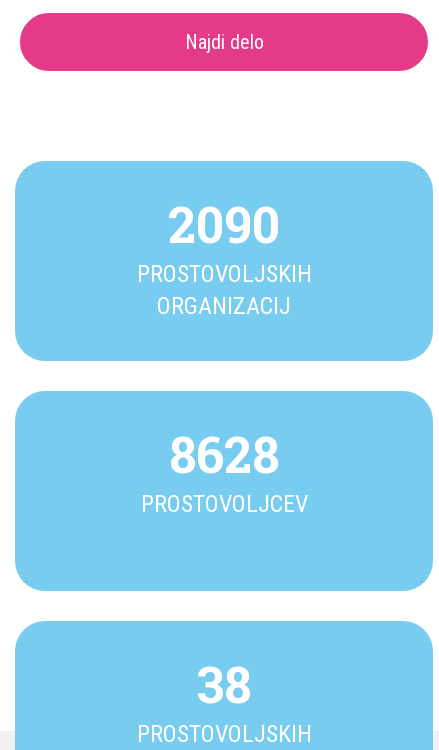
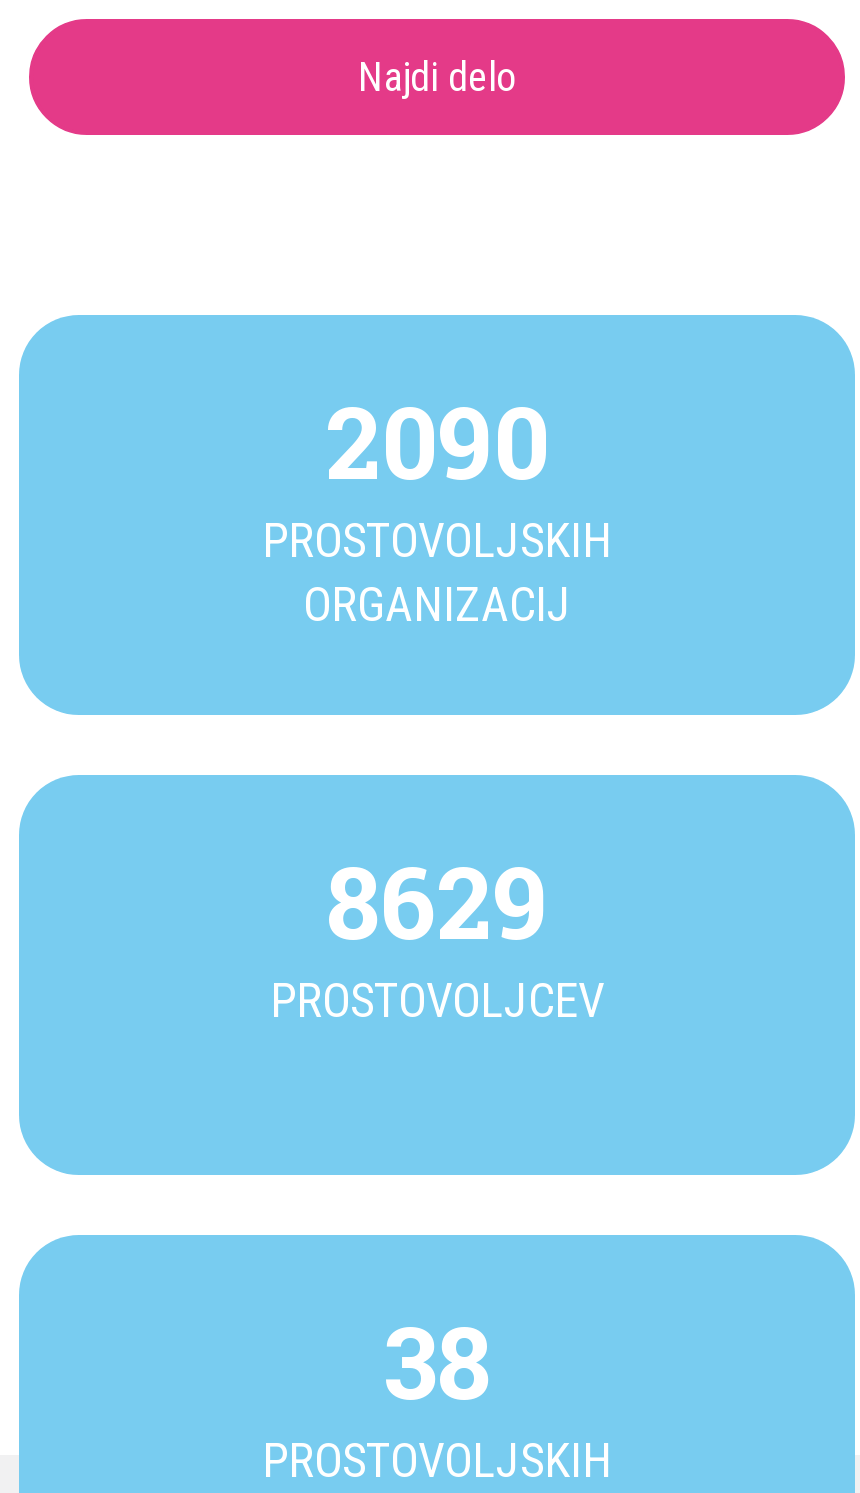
- 8628
+ 8629
